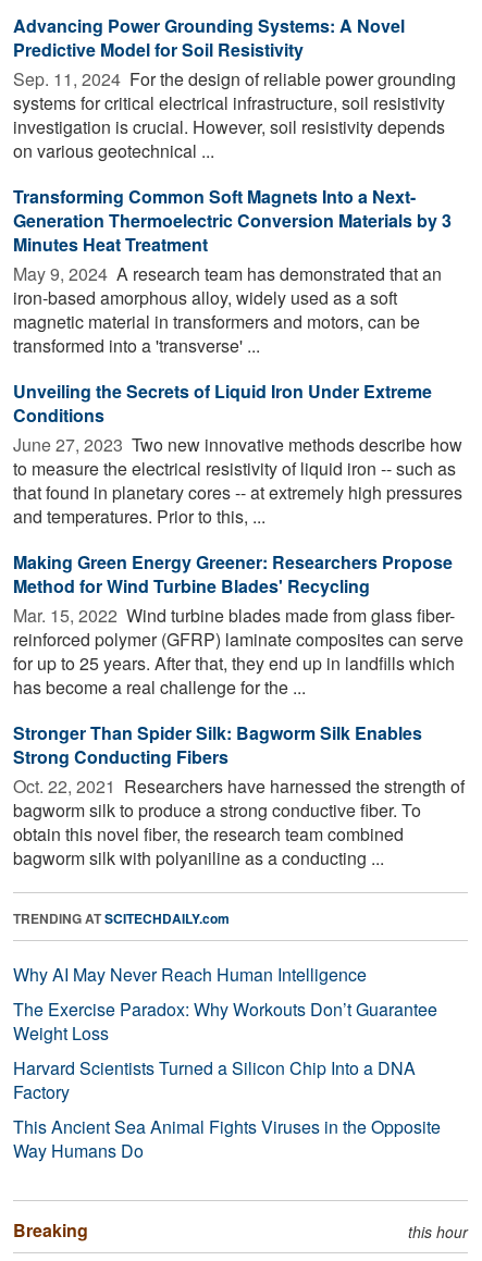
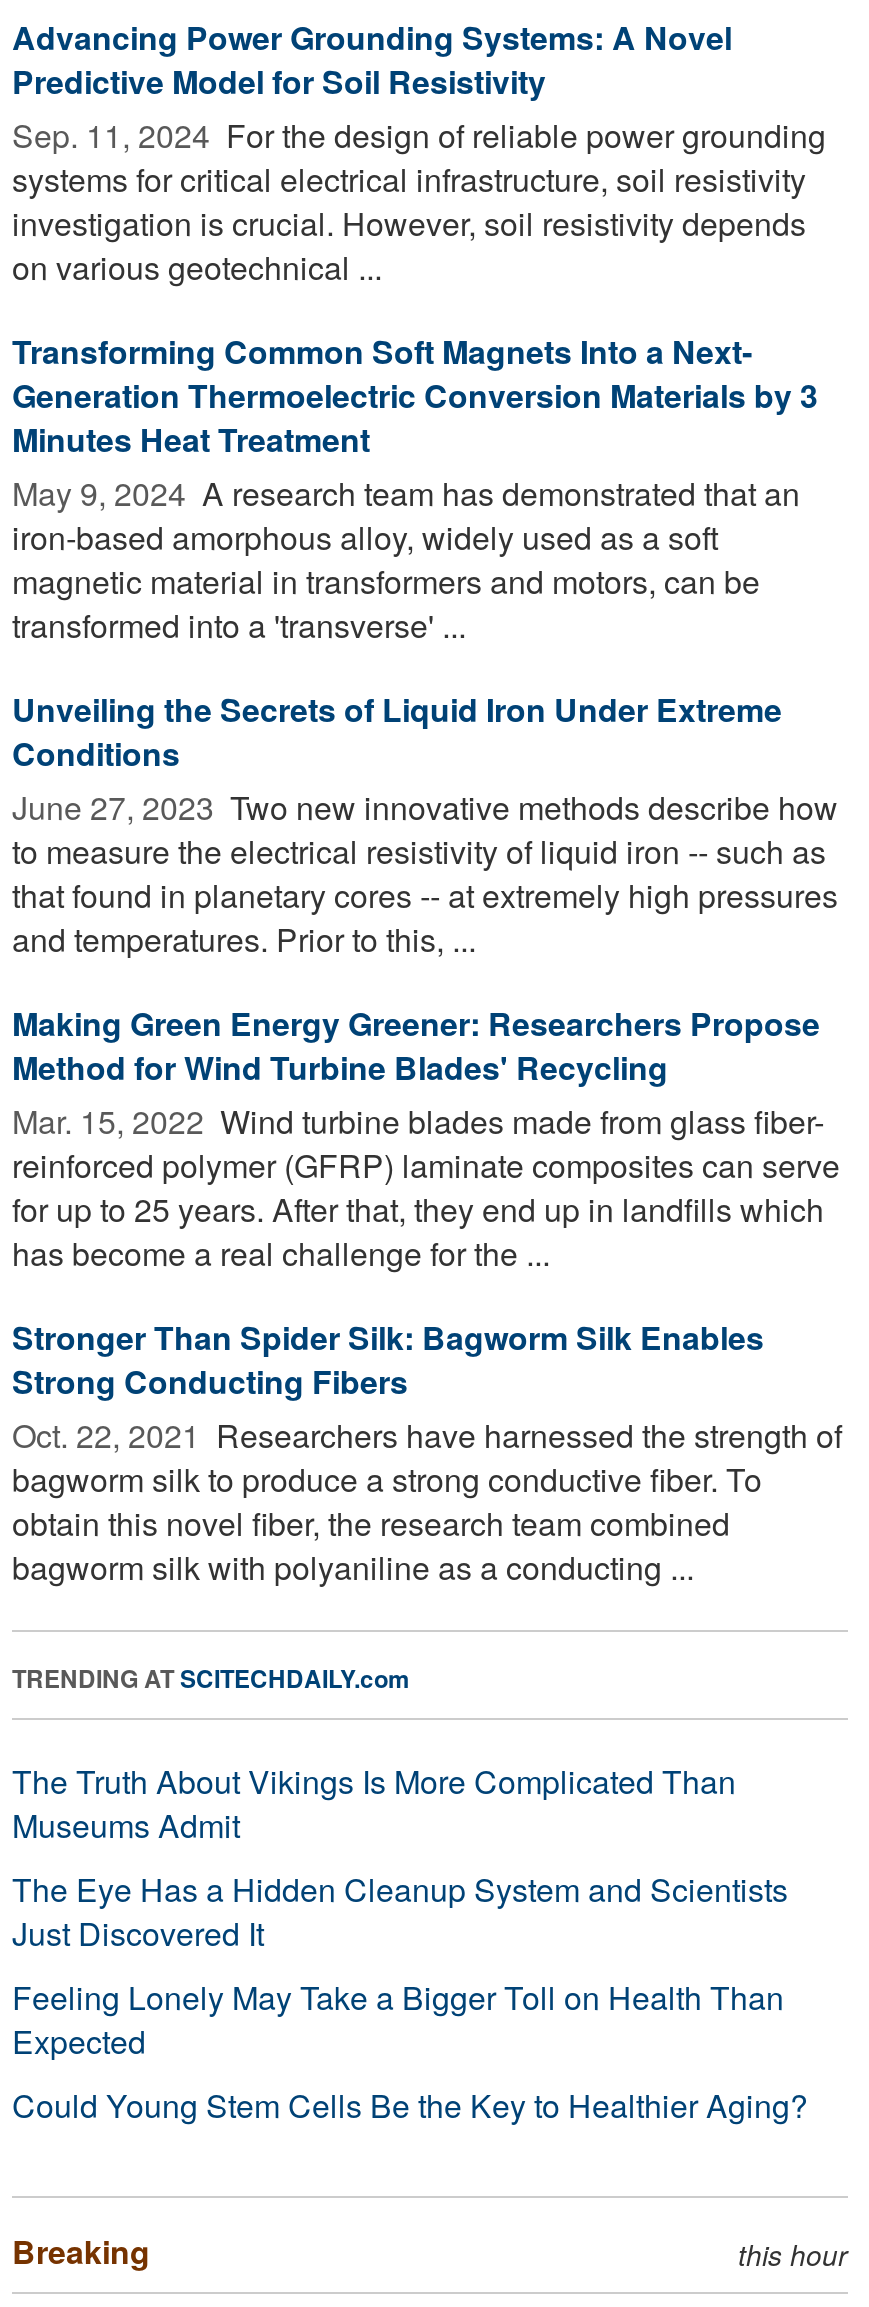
- Why AI May Never Reach Human Intelligence
- The Exercise Paradox: Why Workouts Don’t Guarantee
- Weight Loss
- Harvard Scientists Turned a Silicon Chip Into a DNA
- Factory
- This Ancient Sea Animal Fights Viruses in the Opposite
- Way Humans Do
+ The Truth About Vikings Is More Complicated Than
+ Museums Admit
+ The Eye Has a Hidden Cleanup System and Scientists
+ Just Discovered It
+ Feeling Lonely May Take a Bigger Toll on Health Than
+ Expected
+ Could Young Stem Cells Be the Key to Healthier Aging?
